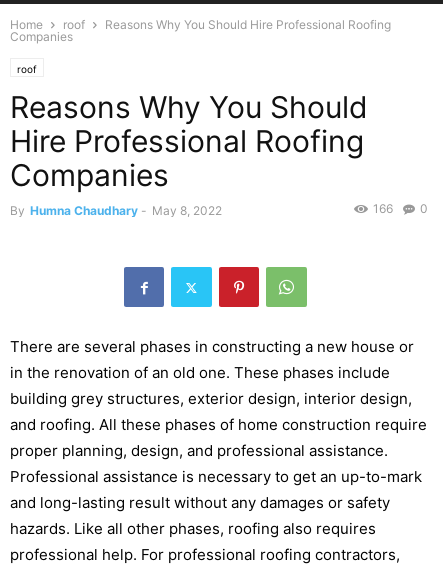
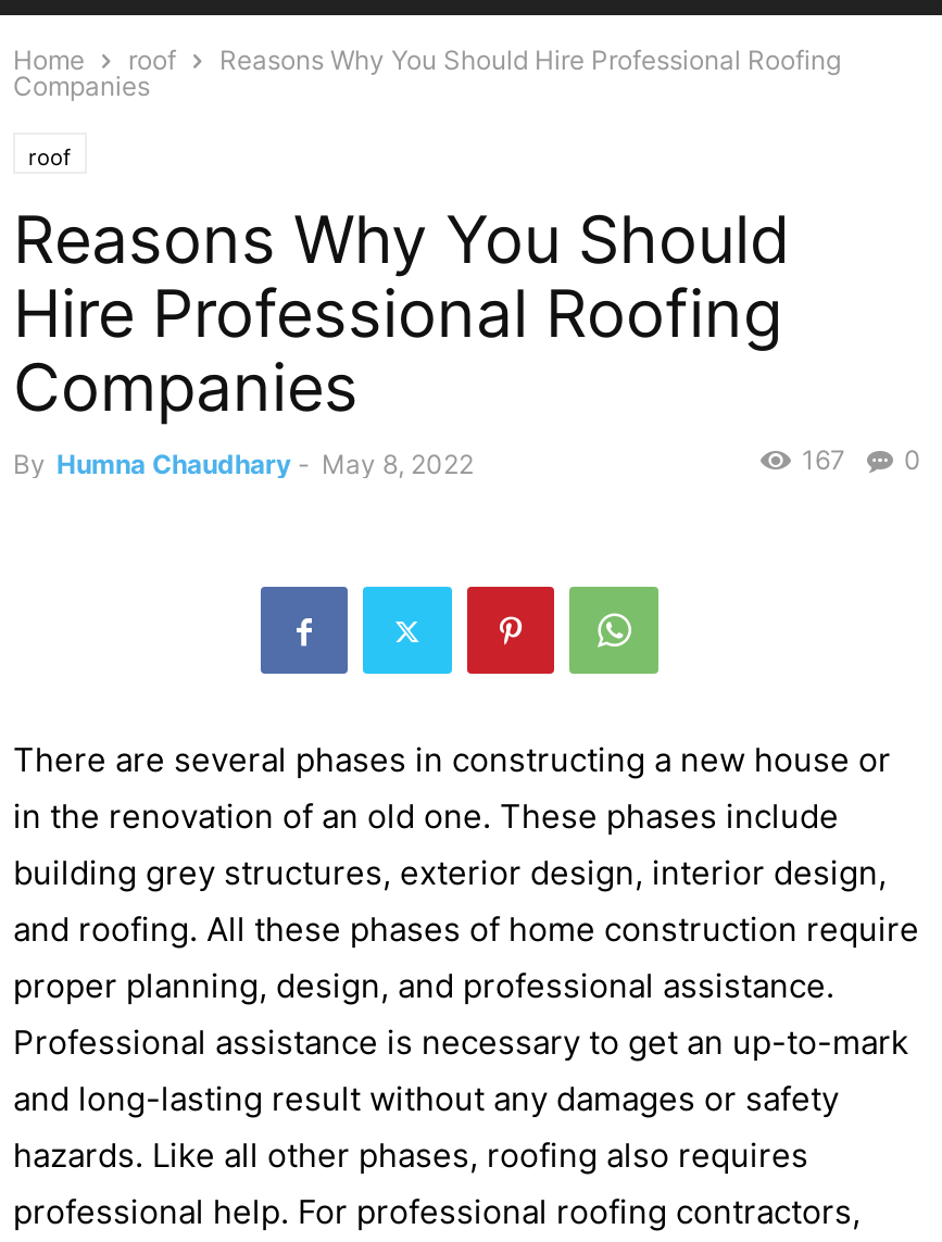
- 166 0
+ 167 0
